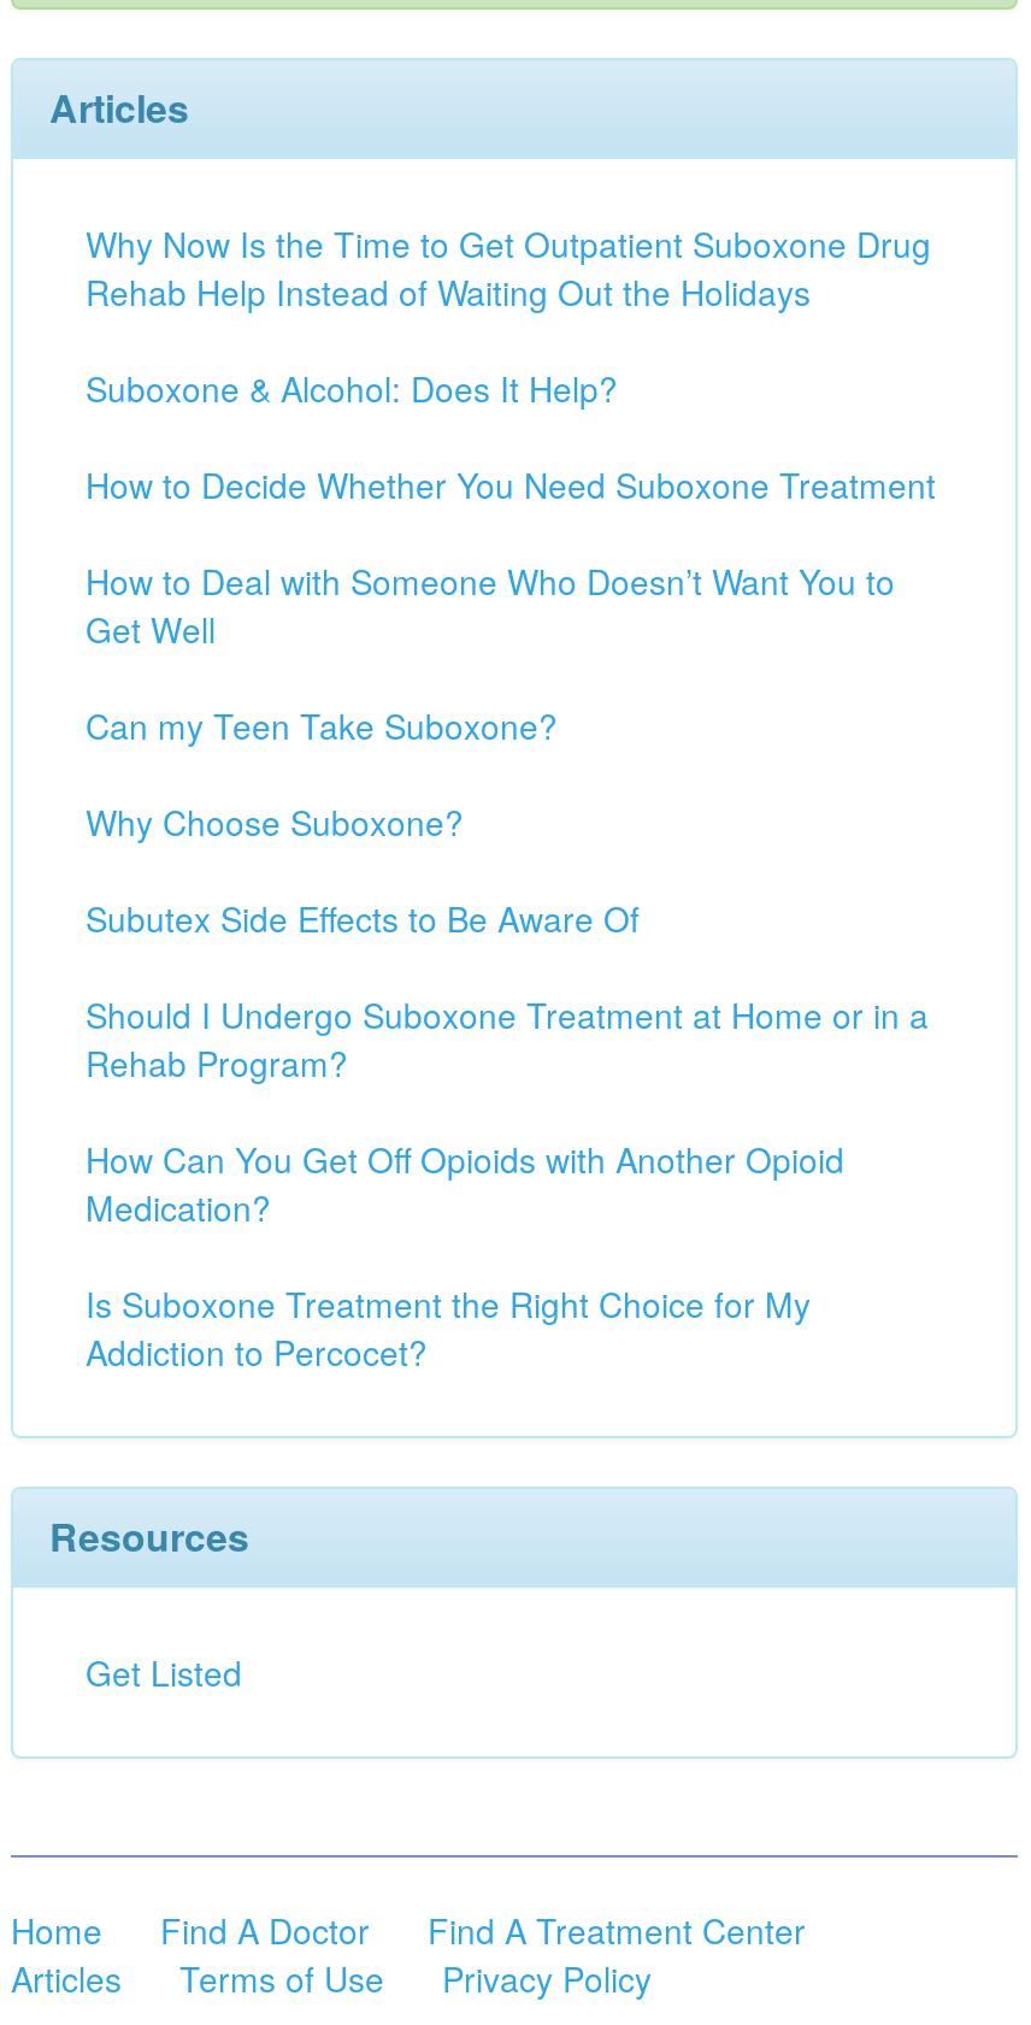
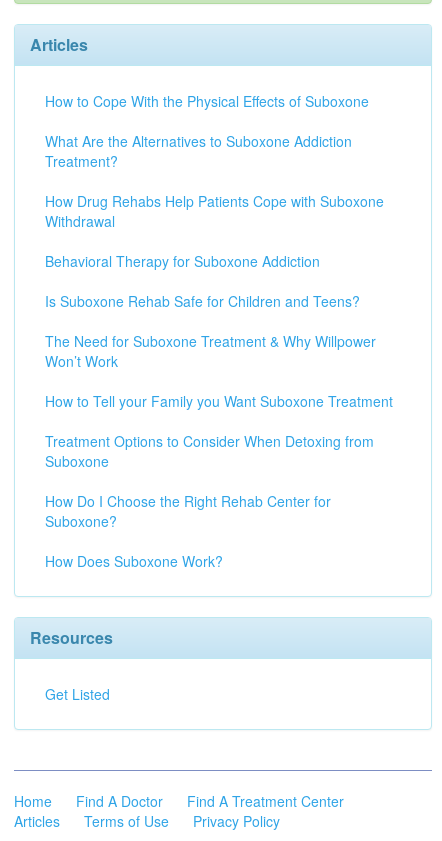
- Why Now Is the Time to Get Outpatient Suboxone Drug
- Rehab Help Instead of Waiting Out the Holidays
+ How to Cope With the Physical Effects of Suboxone

- Suboxone & Alcohol: Does It Help?
+ What Are the Alternatives to Suboxone Addiction
+ Treatment?

- How to Decide Whether You Need Suboxone Treatment
+ How Drug Rehabs Help Patients Cope with Suboxone
+ Withdrawal

- How to Deal with Someone Who Doesn’t Want You to
- Get Well
+ Behavioral Therapy for Suboxone Addiction

- Can my Teen Take Suboxone?
+ Is Suboxone Rehab Safe for Children and Teens?

- Why Choose Suboxone?
+ The Need for Suboxone Treatment & Why Willpower
+ Won’t Work

- Subutex Side Effects to Be Aware Of
+ How to Tell your Family you Want Suboxone Treatment

- Should I Undergo Suboxone Treatment at Home or in a
- Rehab Program?
+ Treatment Options to Consider When Detoxing from
+ Suboxone

- How Can You Get Off Opioids with Another Opioid
- Medication?
+ How Do I Choose the Right Rehab Center for
+ Suboxone?

- Is Suboxone Treatment the Right Choice for My
- Addiction to Percocet?
+ How Does Suboxone Work?
